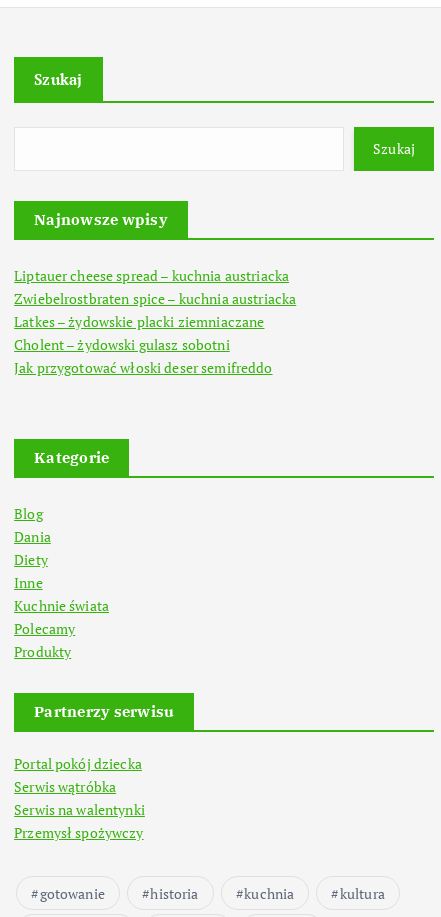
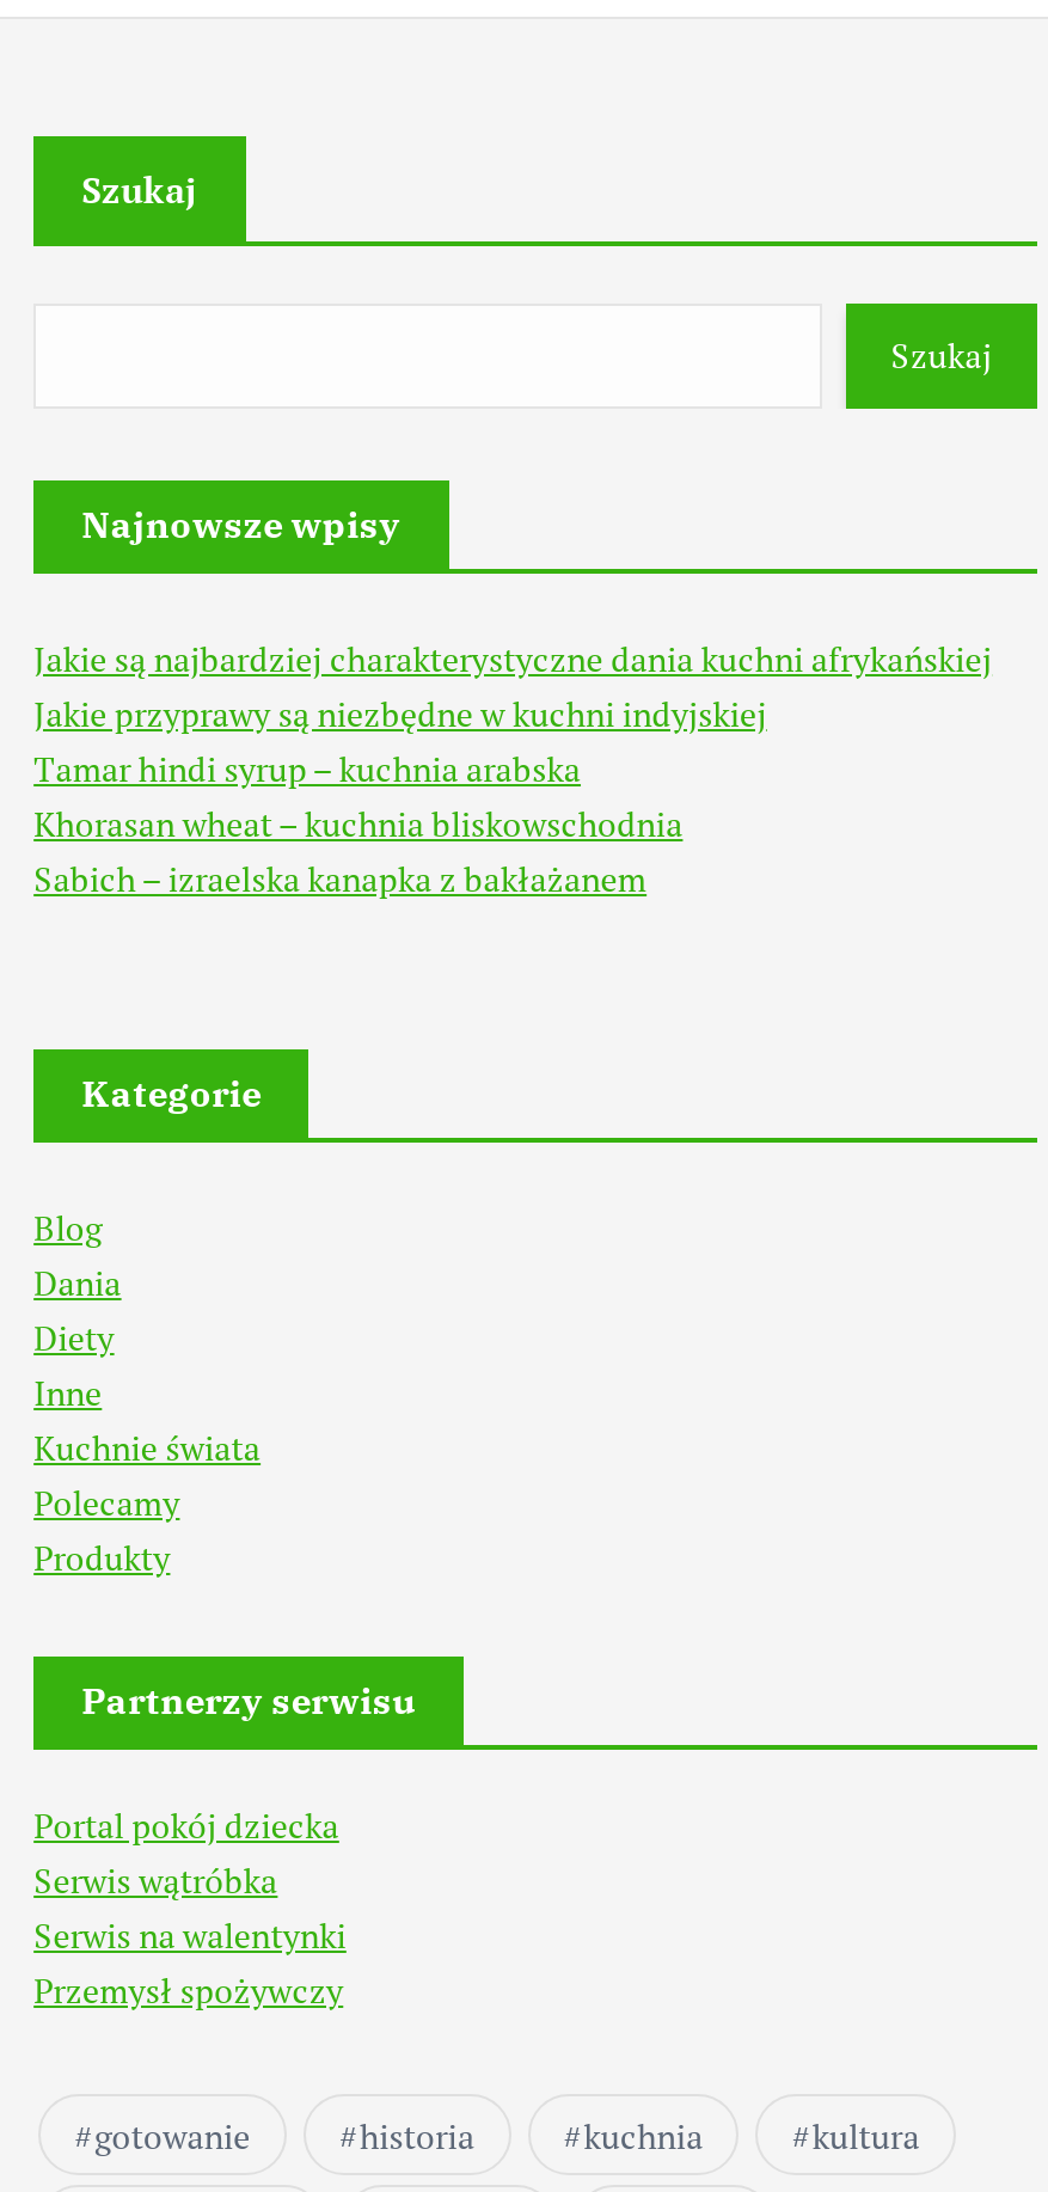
- Liptauer cheese spread – kuchnia austriacka
- Zwiebelrostbraten spice – kuchnia austriacka
- Latkes – żydowskie placki ziemniaczane
- Cholent – żydowski gulasz sobotni
- Jak przygotować włoski deser semifreddo
+ Jakie są najbardziej charakterystyczne dania kuchni afrykańskiej
+ Jakie przyprawy są niezbędne w kuchni indyjskiej
+ Tamar hindi syrup – kuchnia arabska
+ Khorasan wheat – kuchnia bliskowschodnia
+ Sabich – izraelska kanapka z bakłażanem
